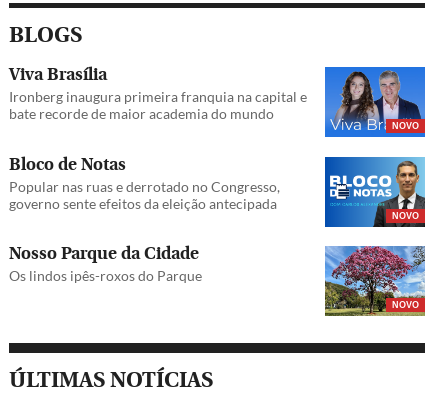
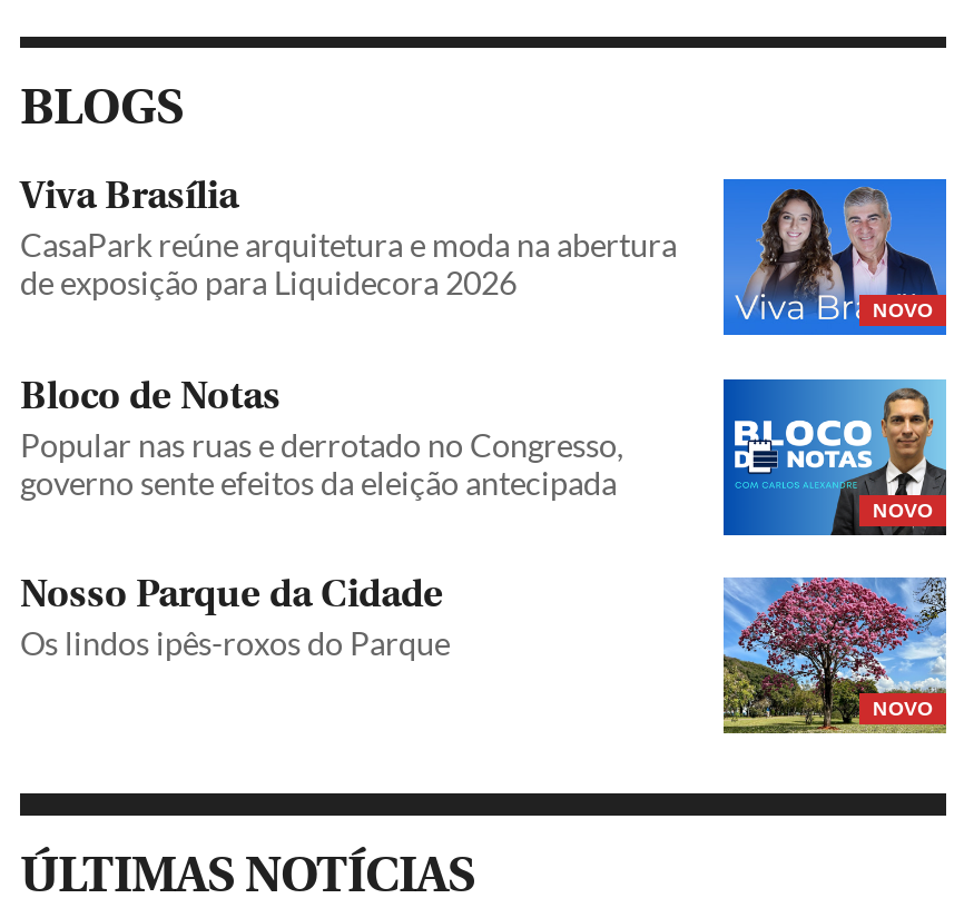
- Ironberg inaugura primeira franquia na capital e
- bate recorde de maior academia do mundo
+ CasaPark reúne arquitetura e moda na abertura
+ de exposição para Liquidecora 2026
